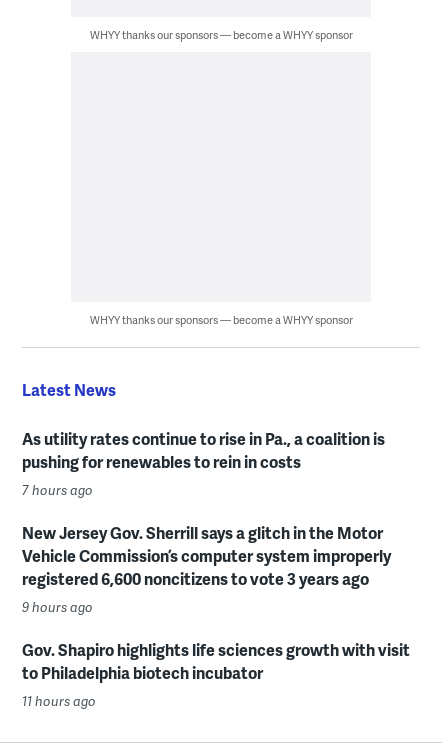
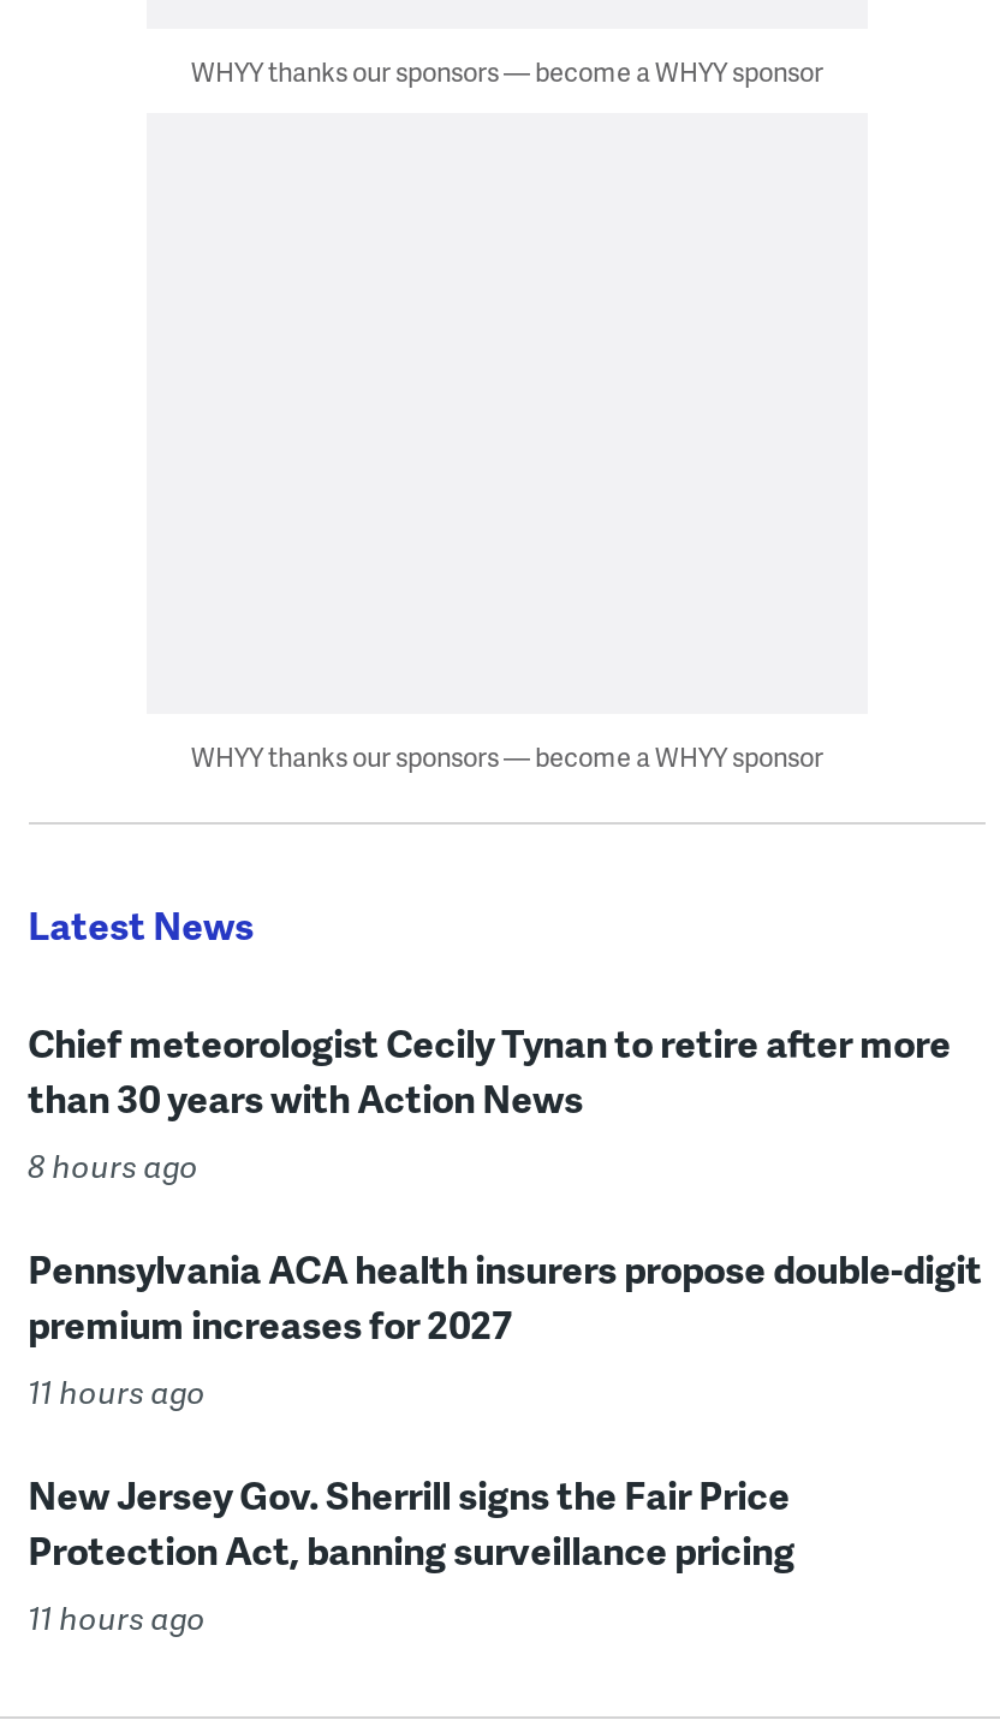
- As utility rates continue to rise in Pa., a coalition is
- pushing for renewables to rein in costs
- 7 hours ago
+ Chief meteorologist Cecily Tynan to retire after more
+ than 30 years with Action News
+ 8 hours ago

- New Jersey Gov. Sherrill says a glitch in the Motor
- Vehicle Commission’s computer system improperly
- registered 6,600 noncitizens to vote 3 years ago
- 9 hours ago
+ Pennsylvania ACA health insurers propose double-digit
+ premium increases for 2027
+ 11 hours ago

- Gov. Shapiro highlights life sciences growth with visit
- to Philadelphia biotech incubator
+ New Jersey Gov. Sherrill signs the Fair Price
+ Protection Act, banning surveillance pricing
